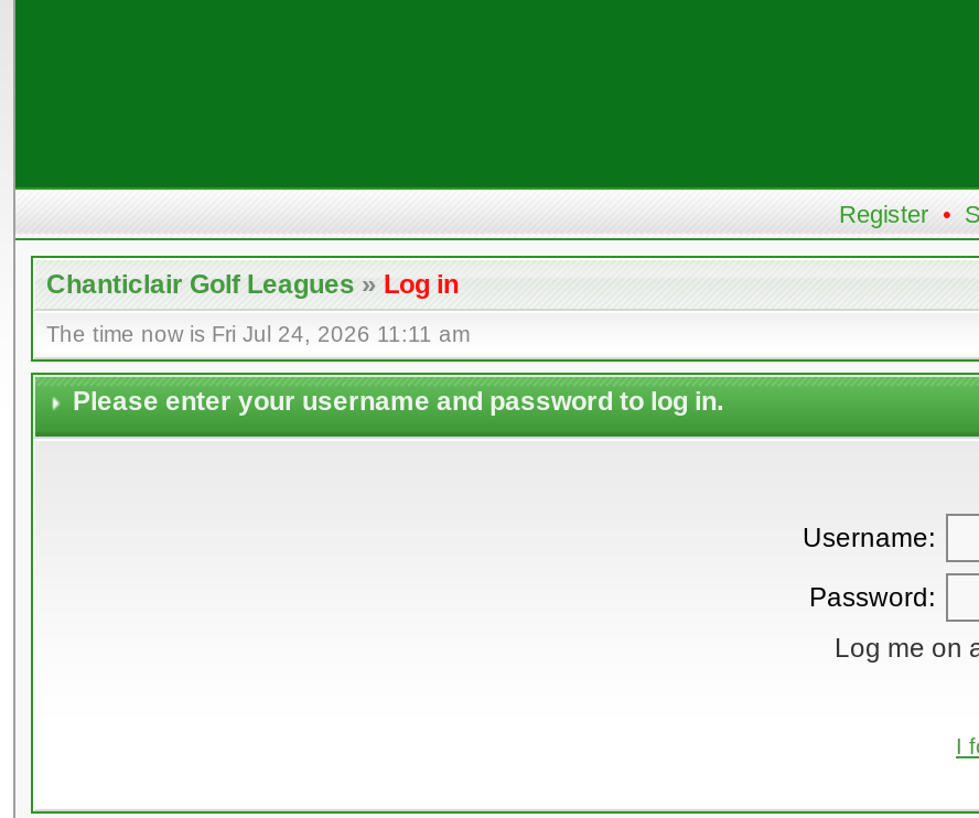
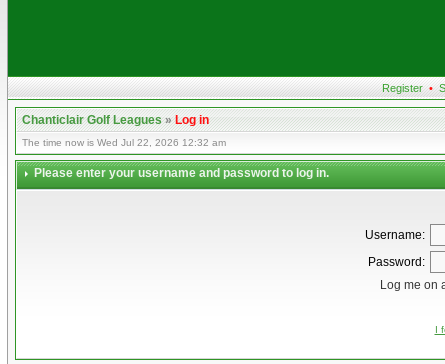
- The time now is Fri Jul 24, 2026 11:11 am
+ The time now is Wed Jul 22, 2026 12:32 am
